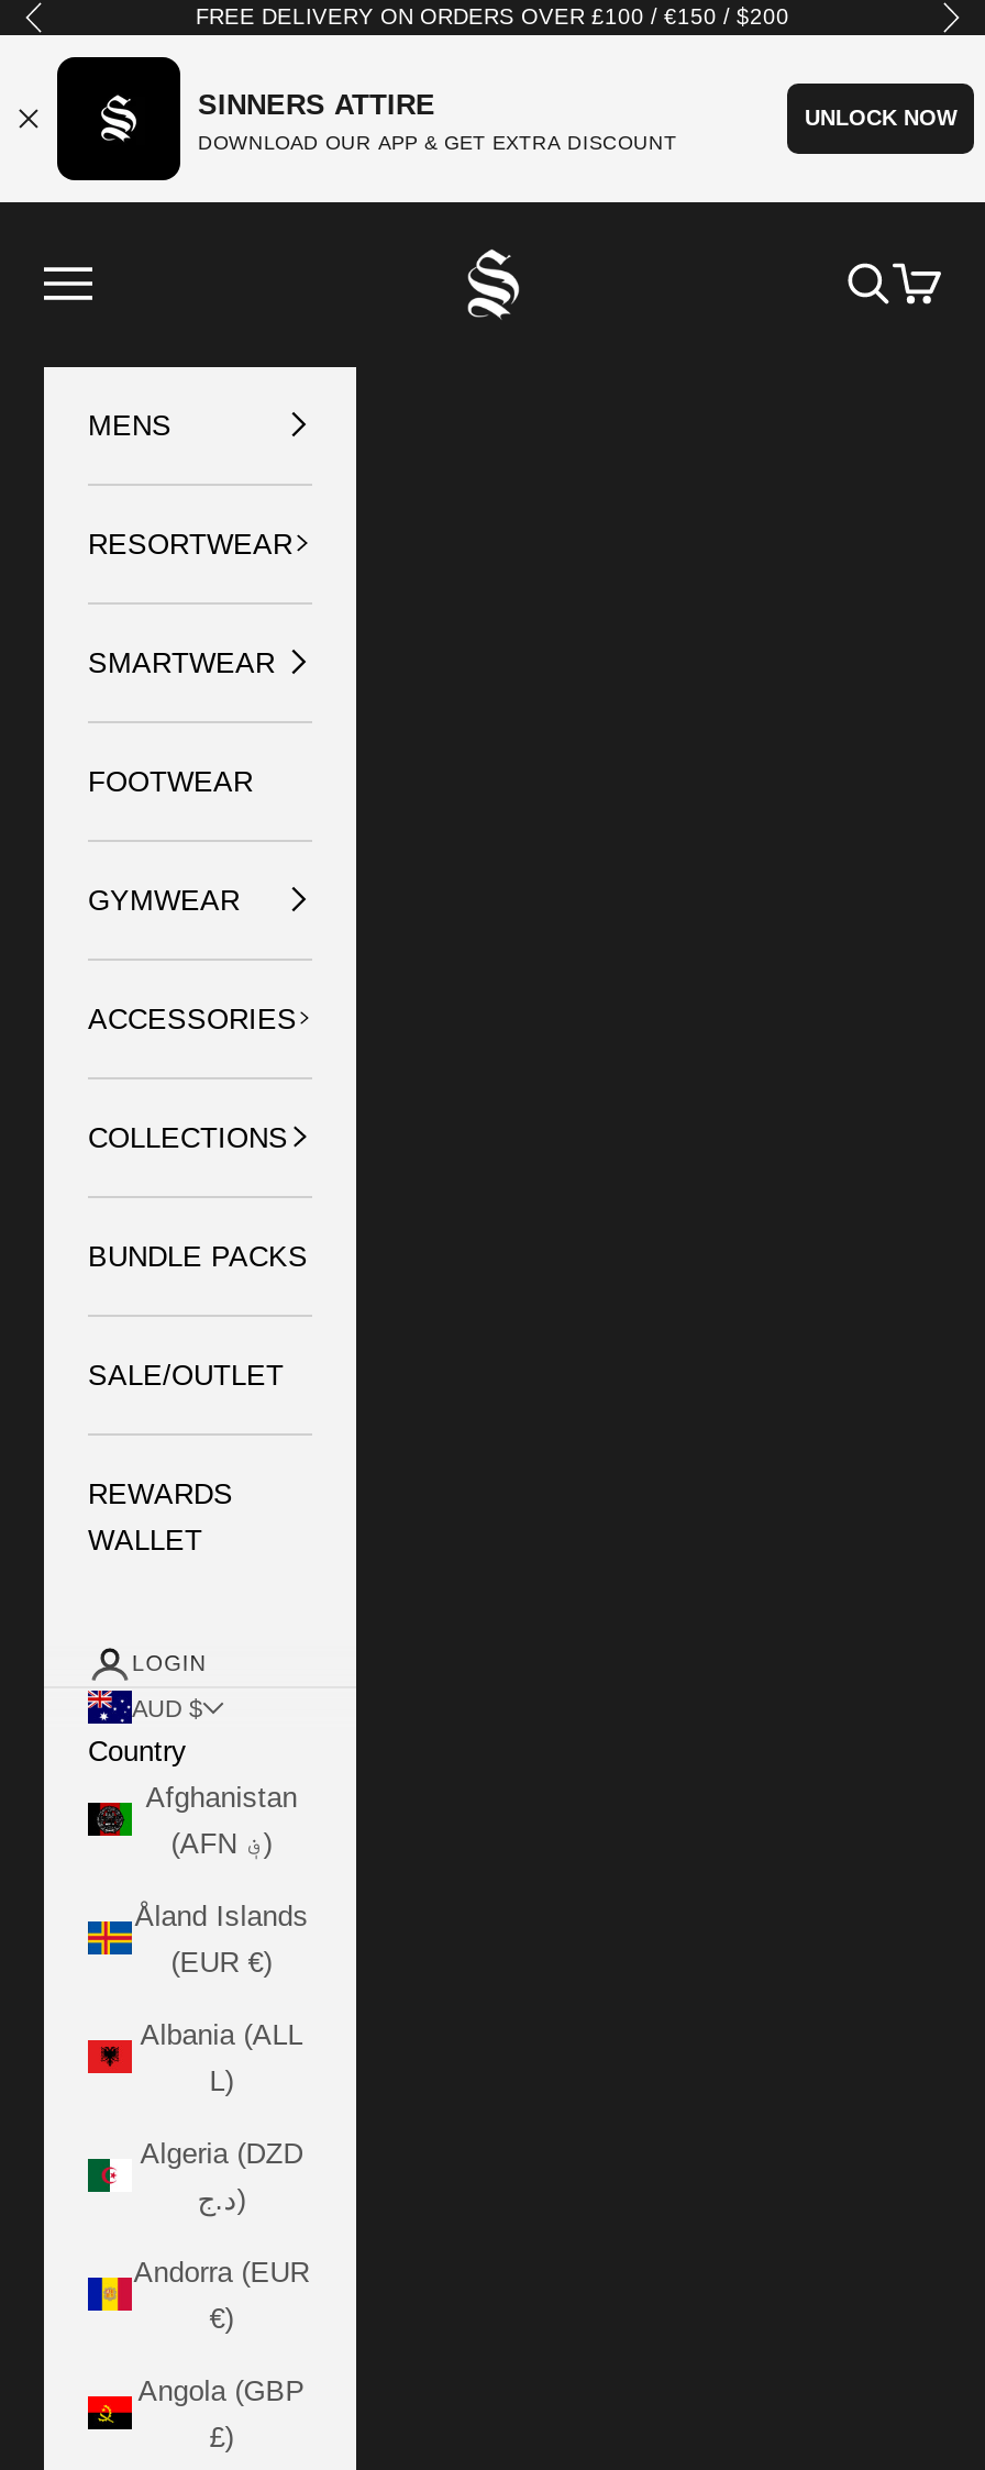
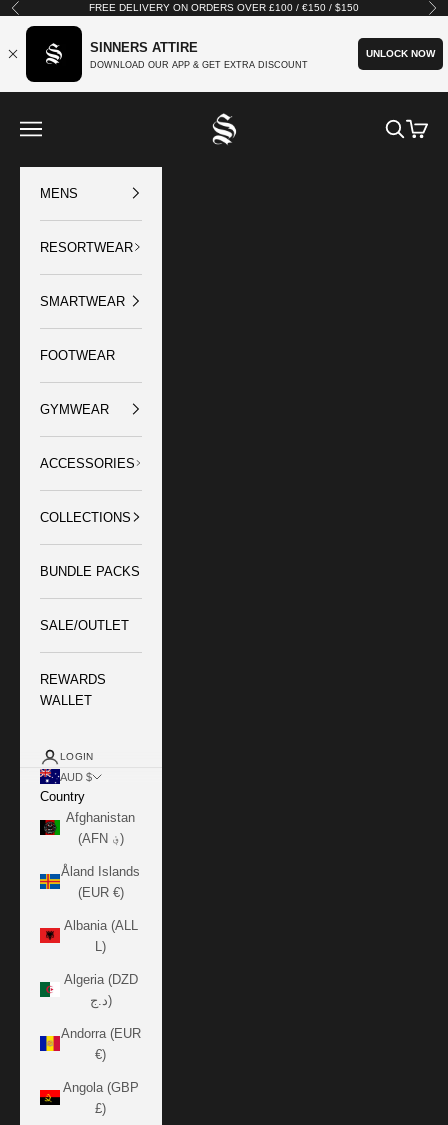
- FREE DELIVERY ON ORDERS OVER £100 / €150 / $200
+ FREE DELIVERY ON ORDERS OVER £100 / €150 / $150
